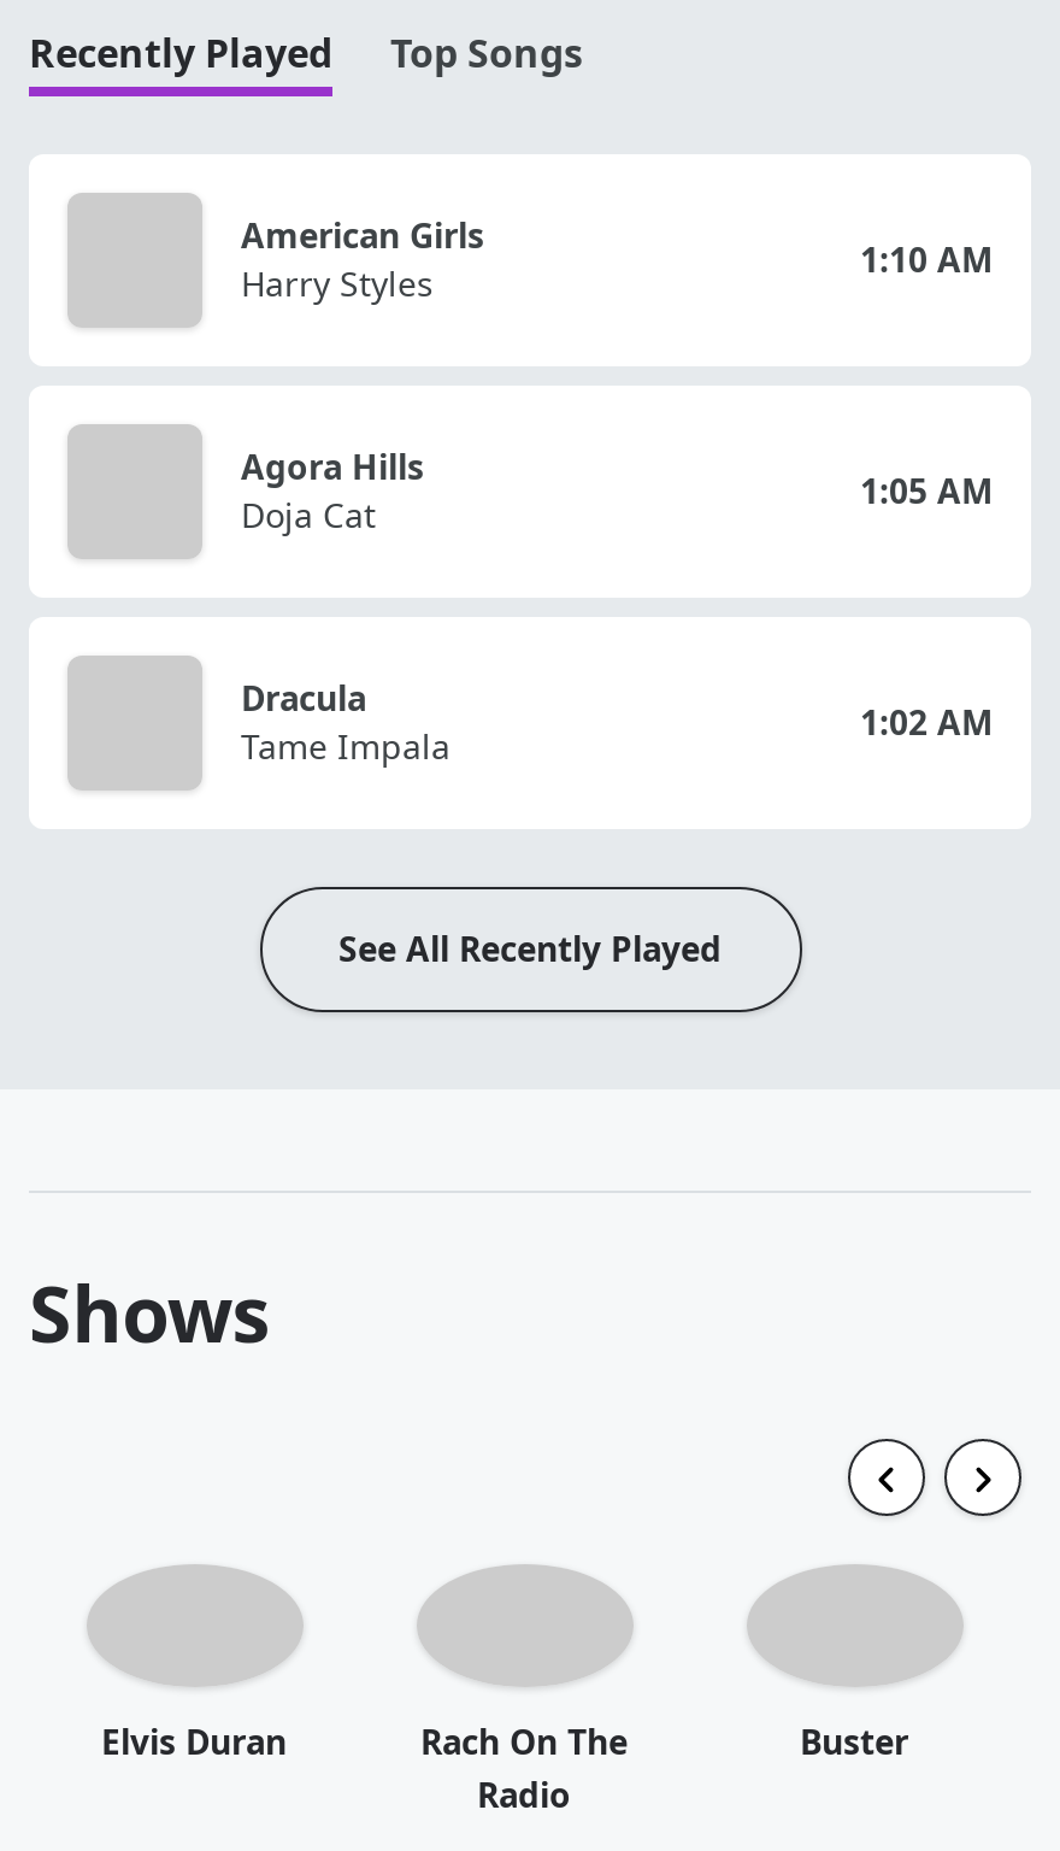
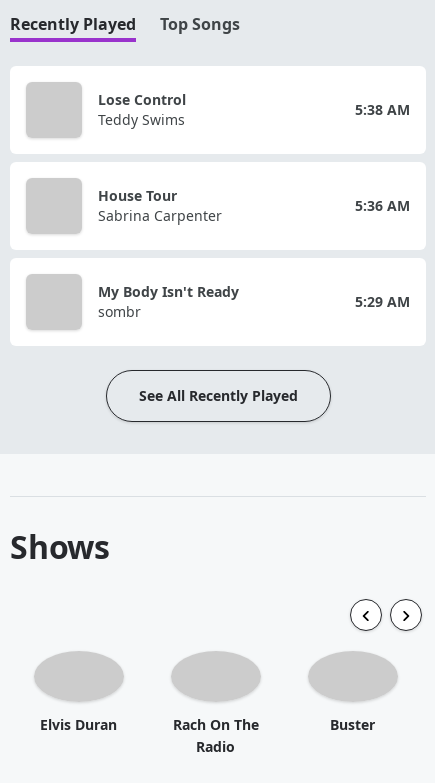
- American Girls
- Harry Styles
+ Lose Control
+ Teddy Swims

- 1:10 AM
+ 5:38 AM

- Agora Hills
- Doja Cat
+ House Tour
+ Sabrina Carpenter

- 1:05 AM
+ 5:36 AM

- Dracula
- Tame Impala
+ My Body Isn't Ready
+ sombr

- 1:02 AM
+ 5:29 AM
